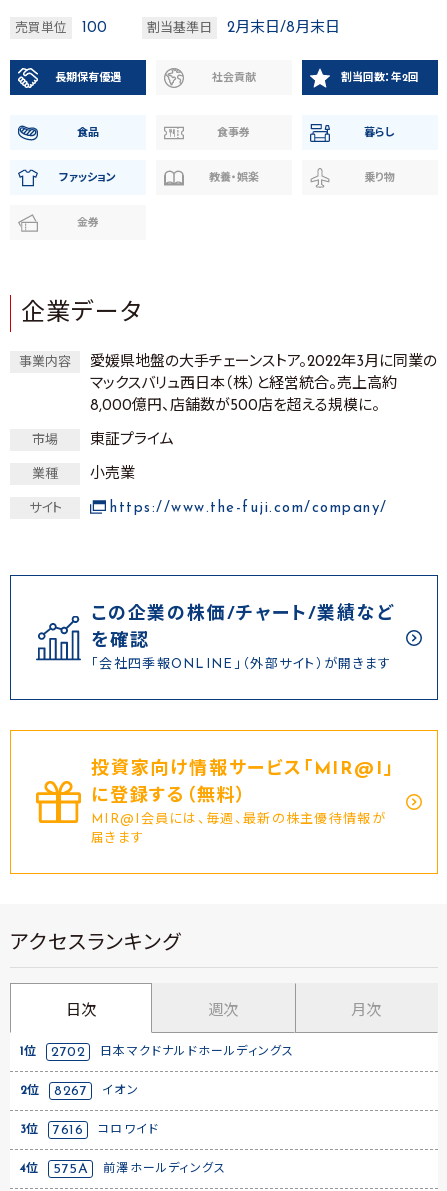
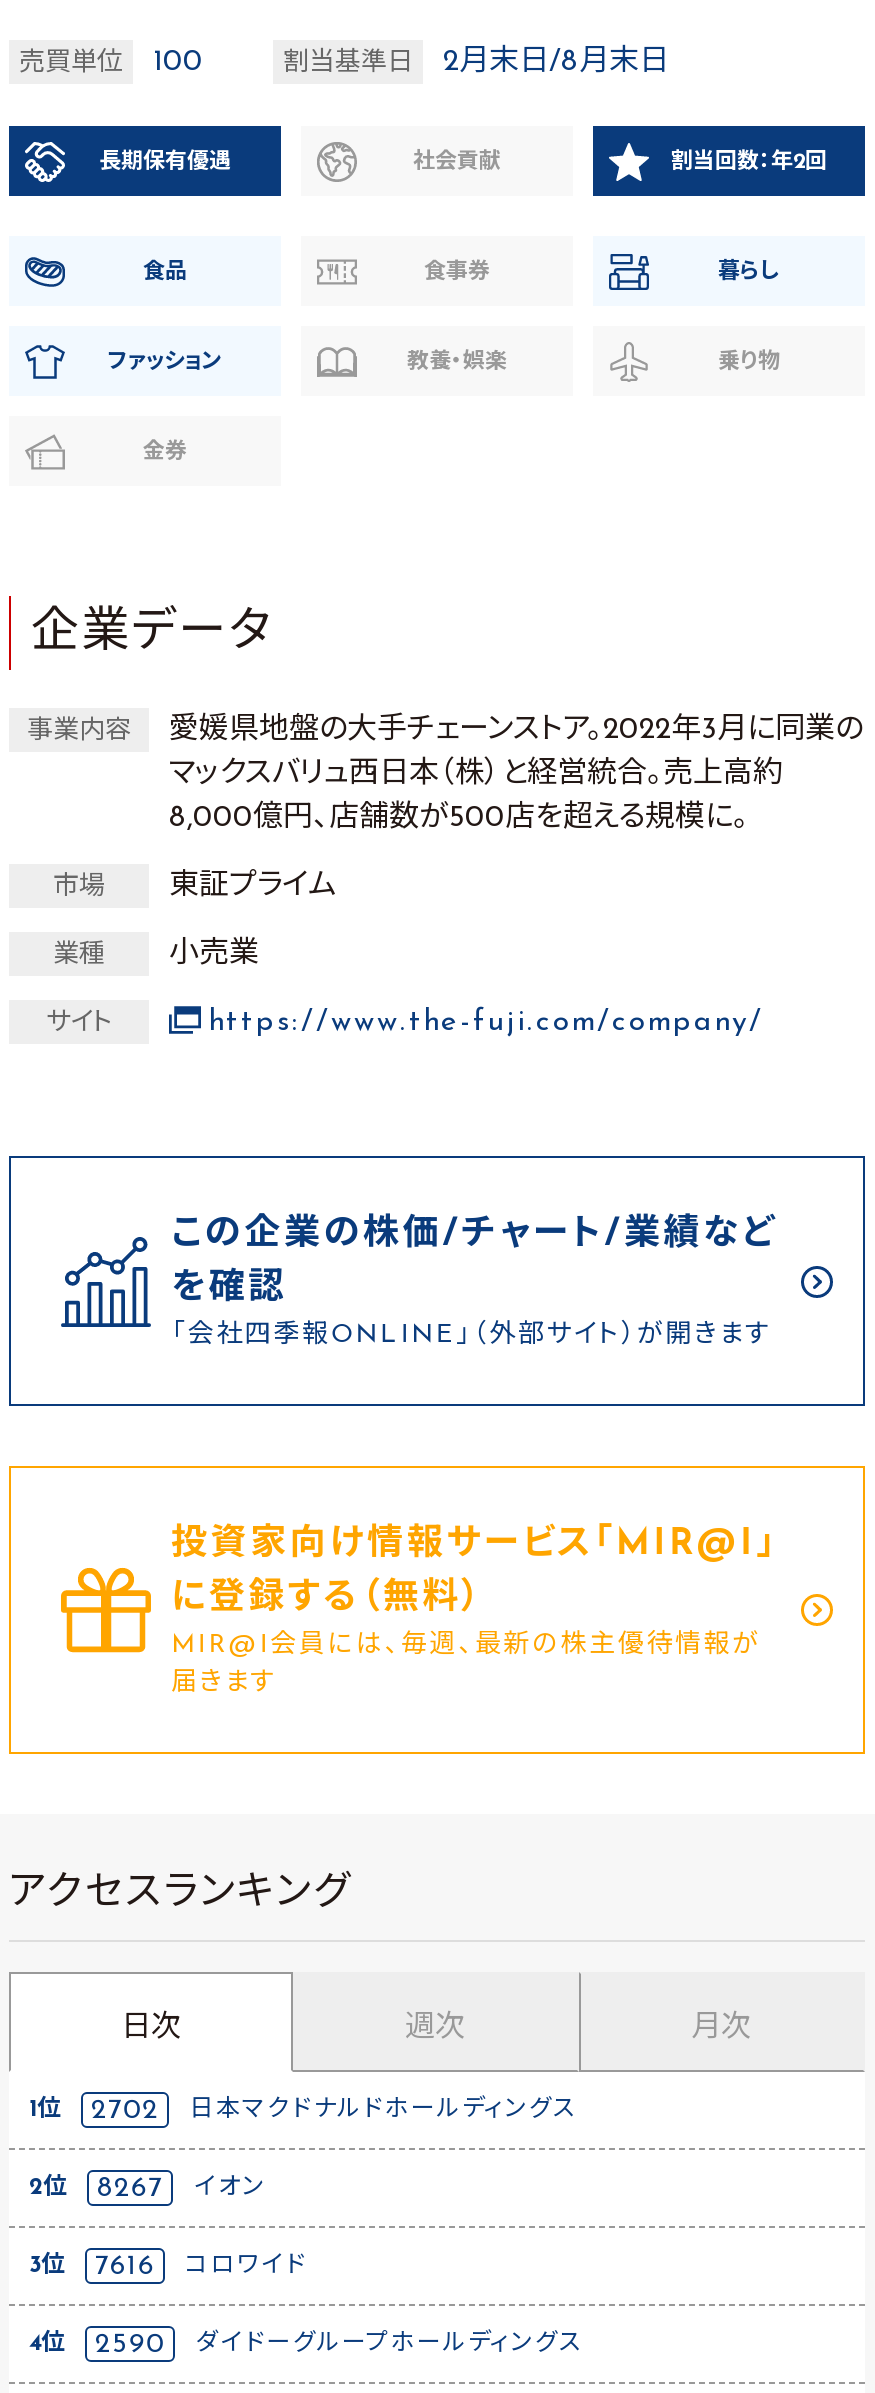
- 575A
- 前澤ホールディングス
+ 2590
+ ダイドーグループホールディングス
